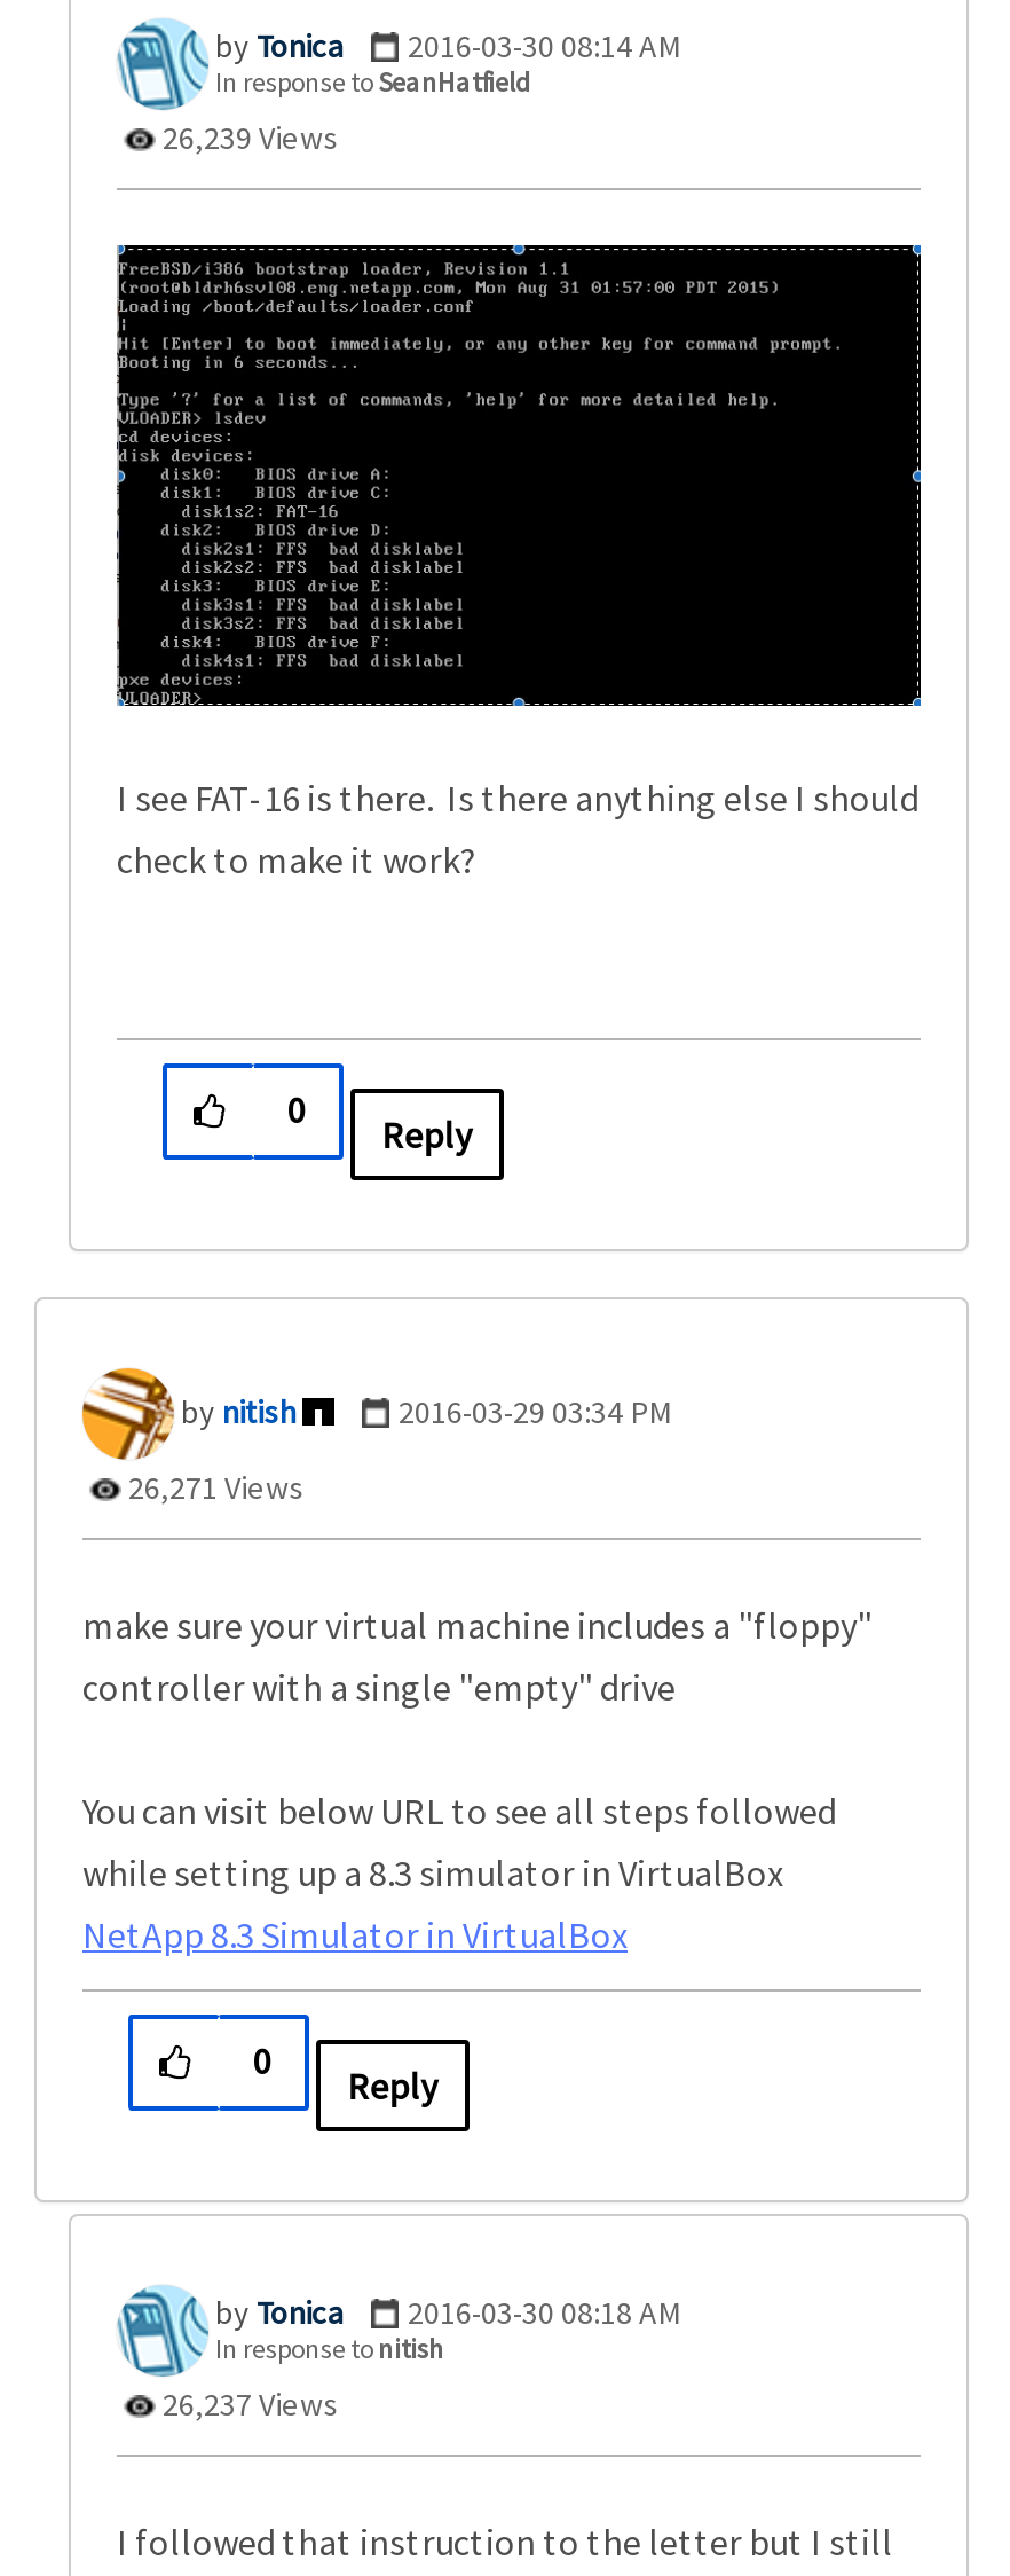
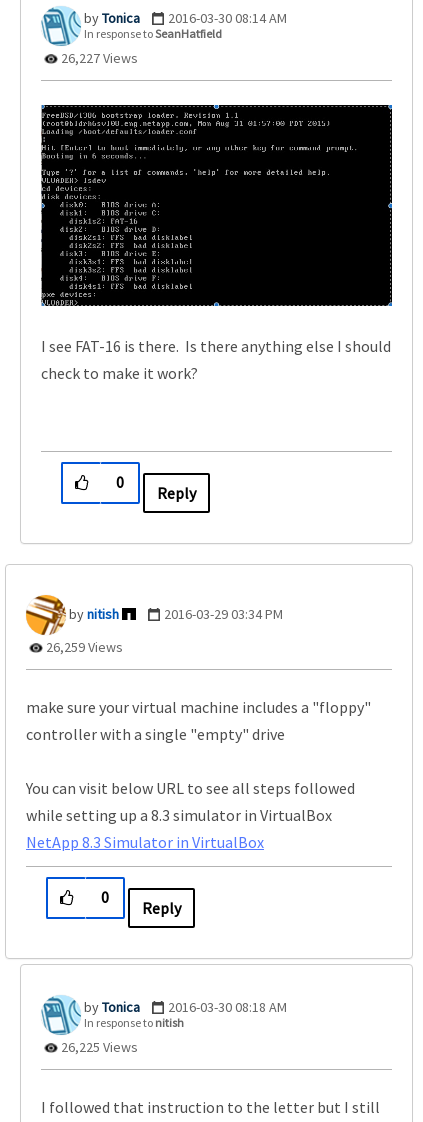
- 26,239 Views
+ 26,227 Views

- 26,271 Views
+ 26,259 Views

- 26,237 Views
+ 26,225 Views
